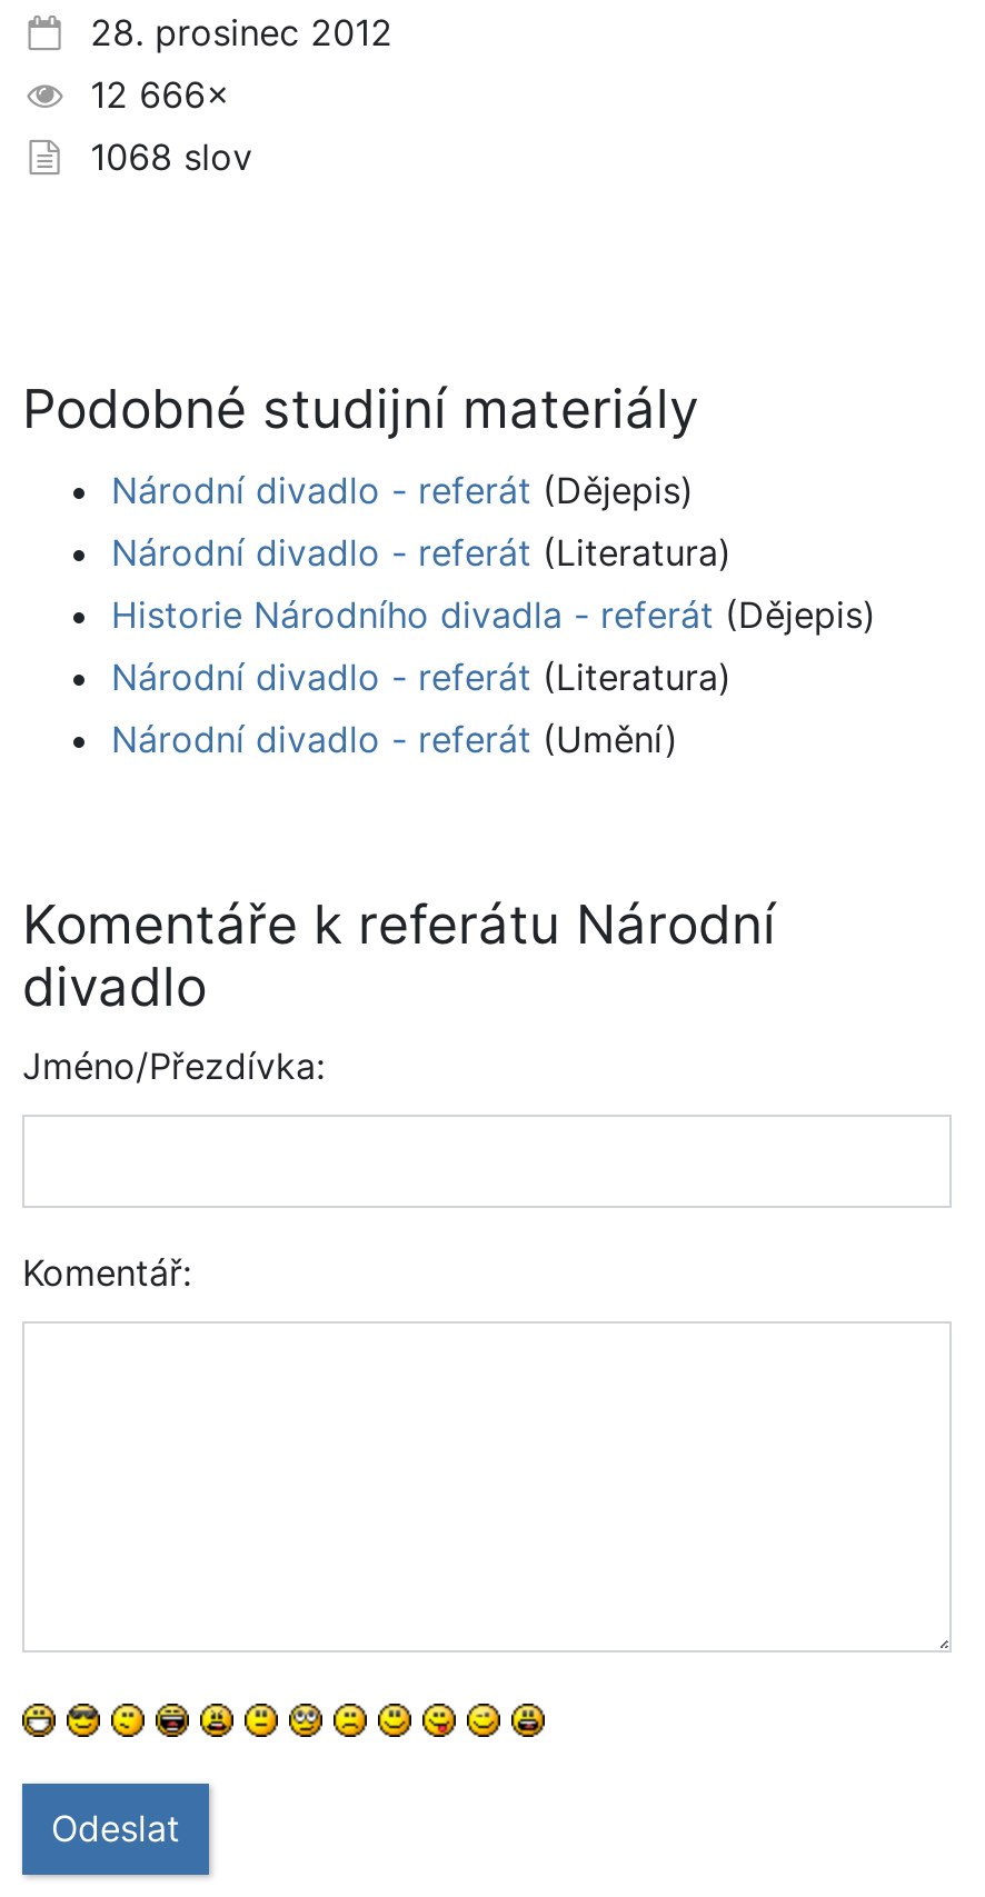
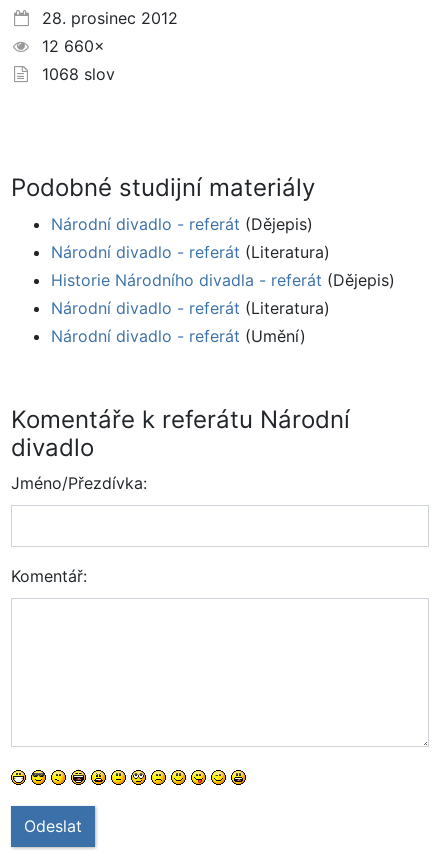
- 12 666×
+ 12 660×
